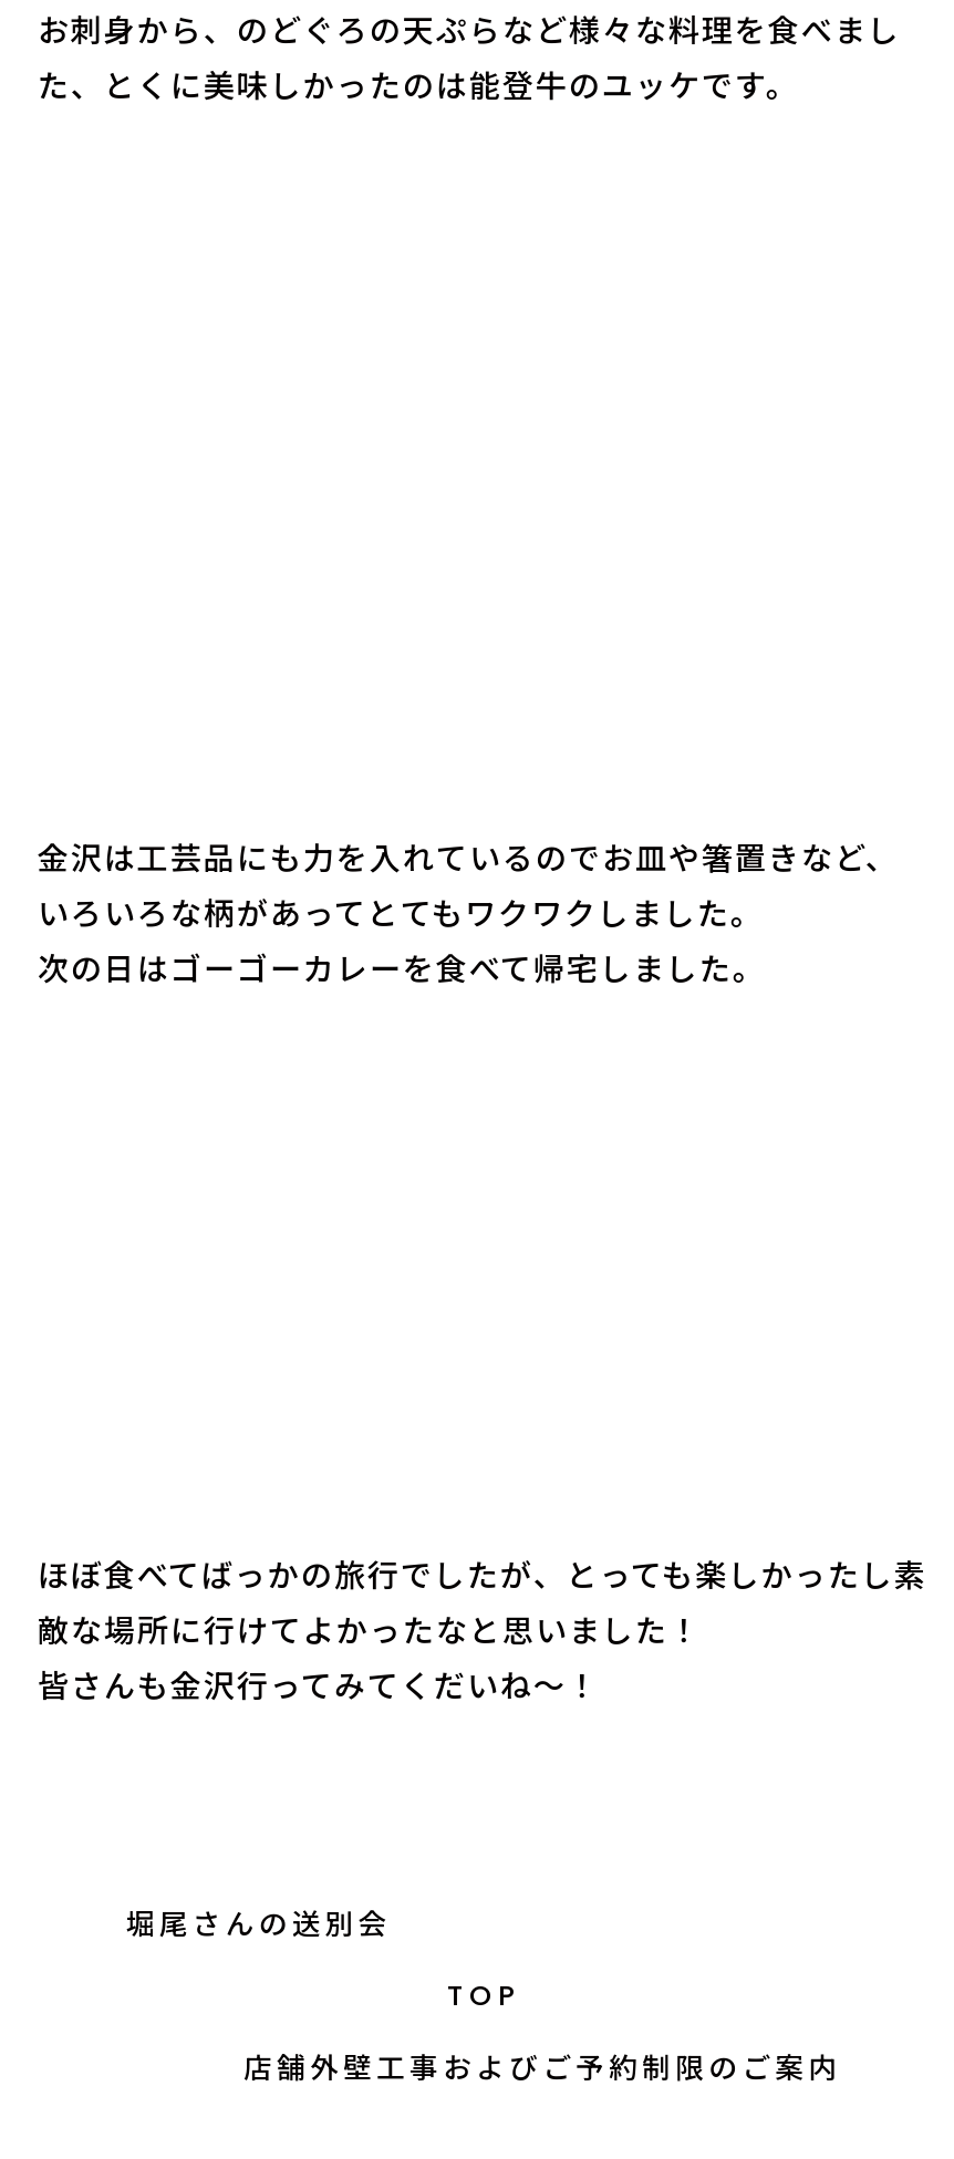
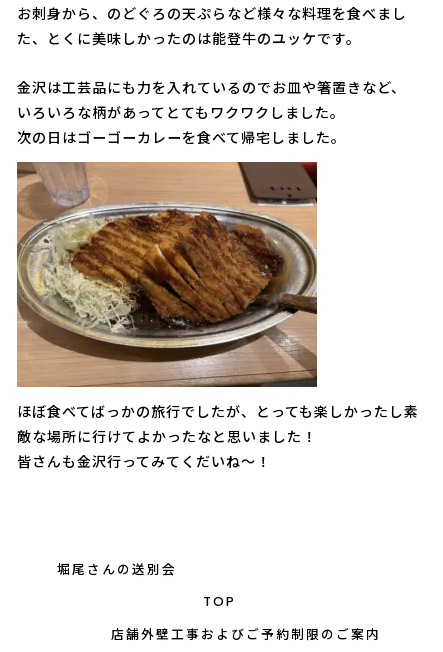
+ [image]
